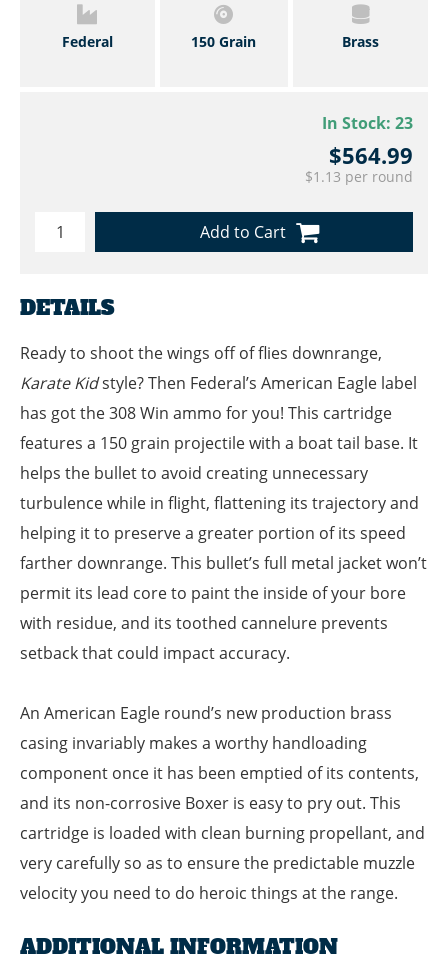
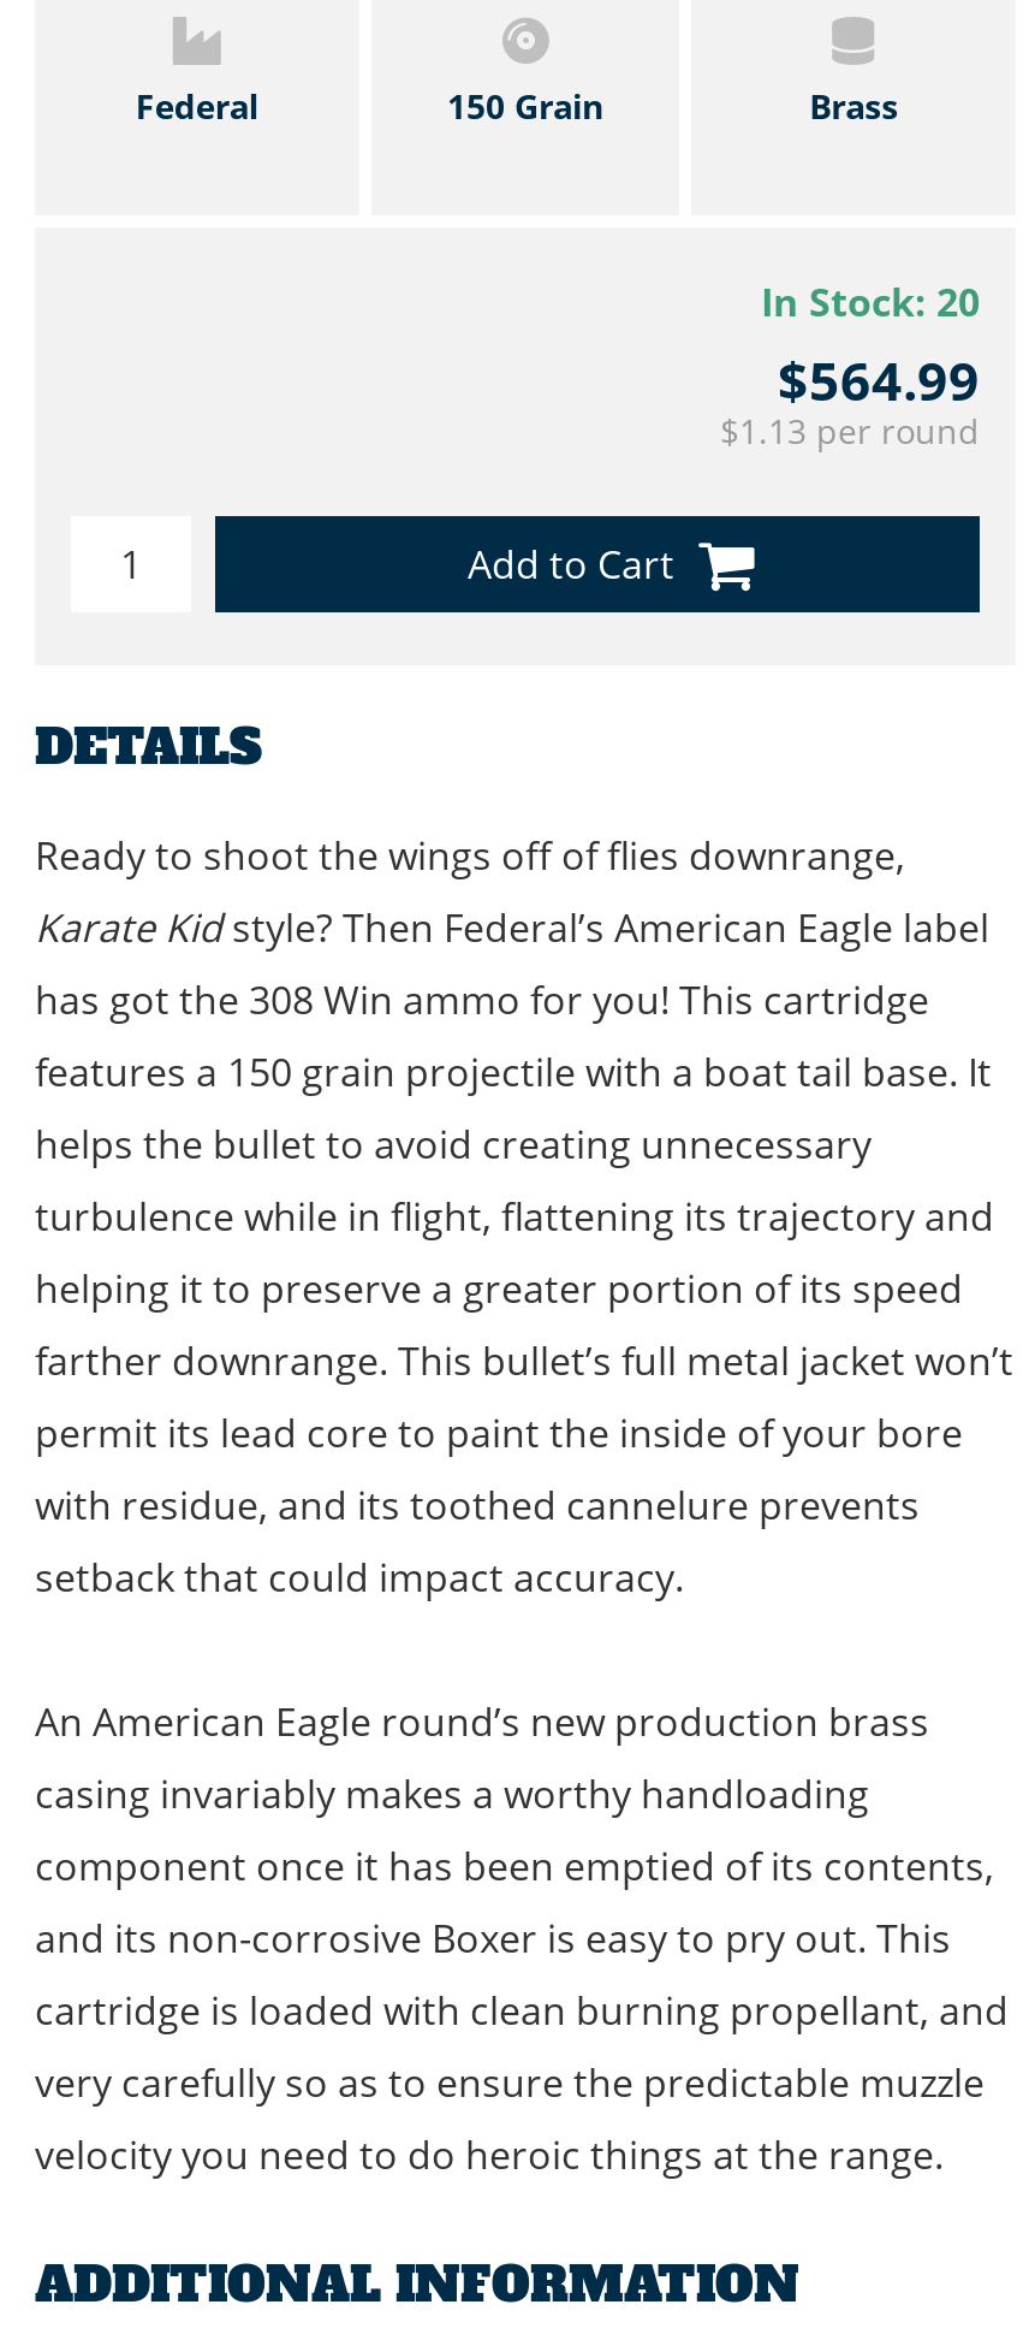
- In Stock: 23
+ In Stock: 20
